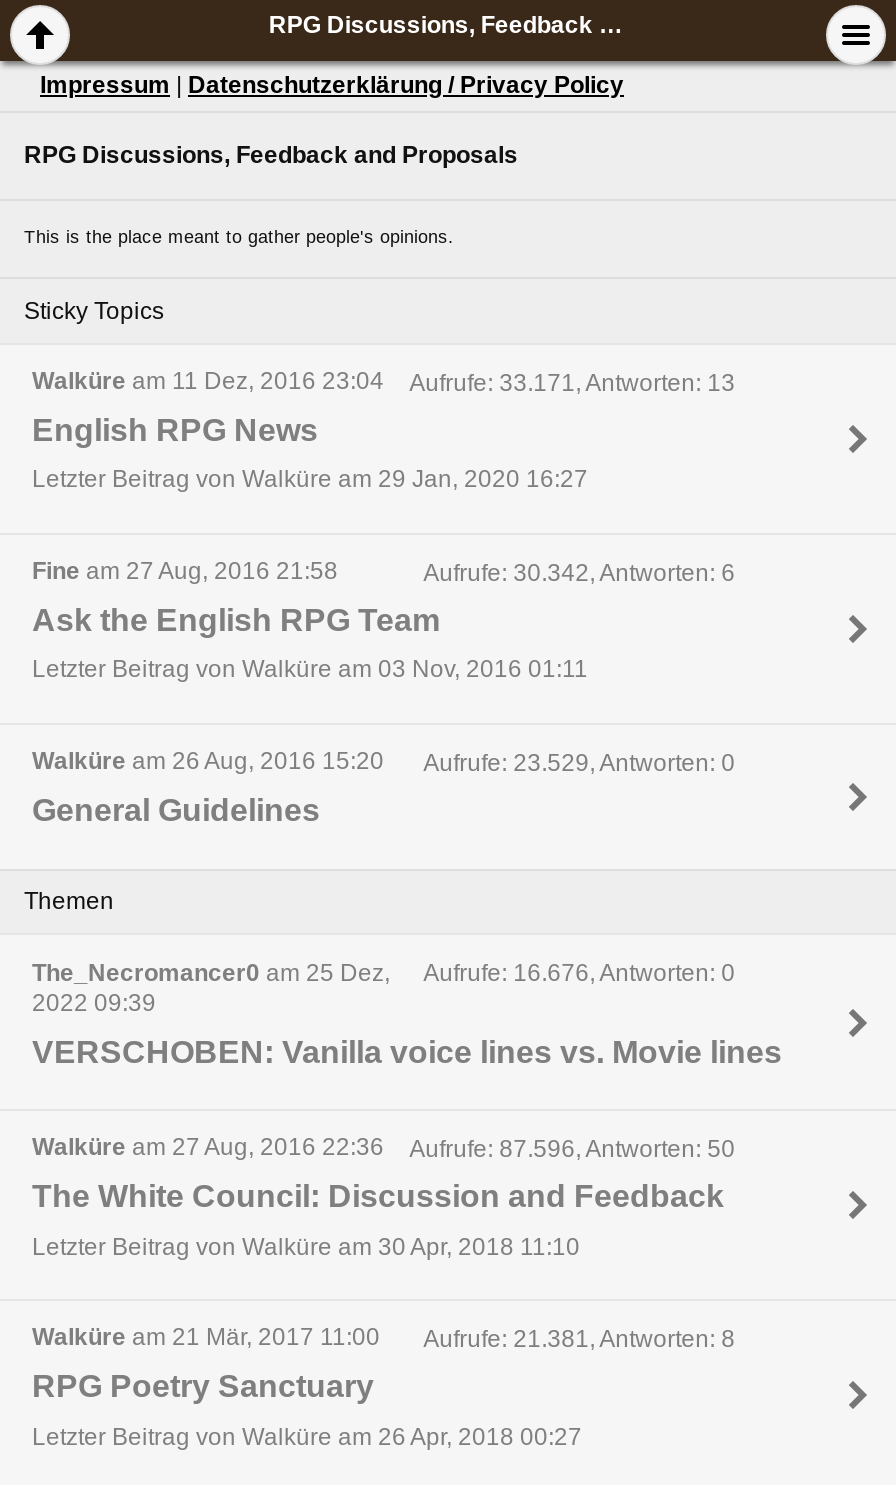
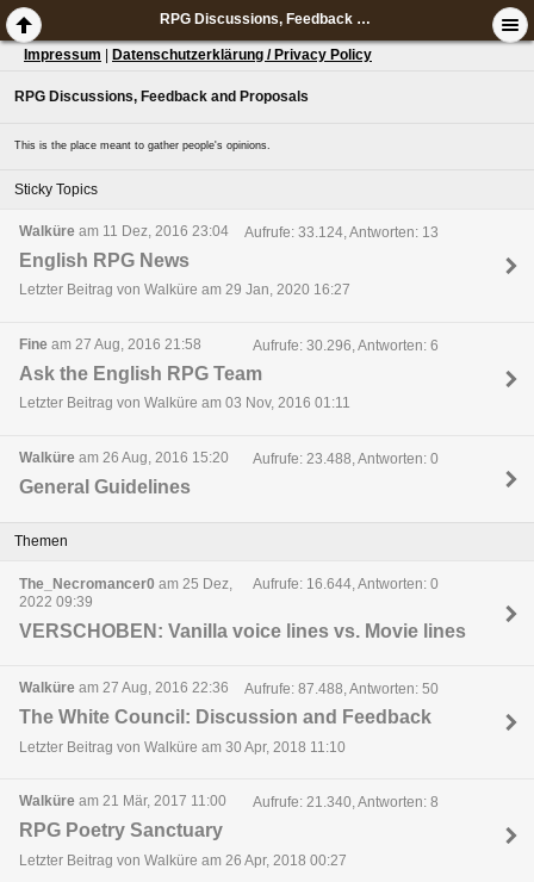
- Aufrufe: 33.171, Antworten: 13
+ Aufrufe: 33.124, Antworten: 13

- Aufrufe: 30.342, Antworten: 6
+ Aufrufe: 30.296, Antworten: 6

- Aufrufe: 23.529, Antworten: 0
+ Aufrufe: 23.488, Antworten: 0

- Aufrufe: 16.676, Antworten: 0
+ Aufrufe: 16.644, Antworten: 0

- Aufrufe: 87.596, Antworten: 50
+ Aufrufe: 87.488, Antworten: 50

- Aufrufe: 21.381, Antworten: 8
+ Aufrufe: 21.340, Antworten: 8
